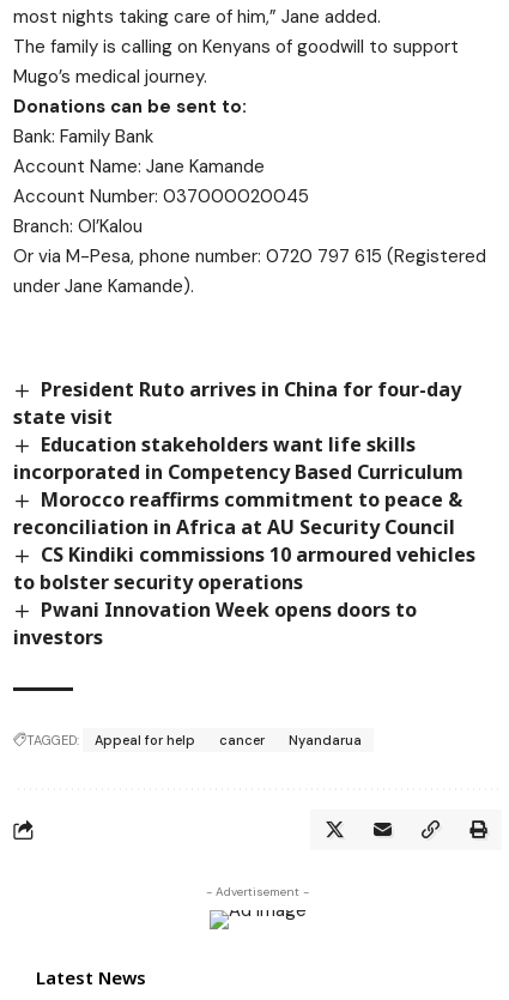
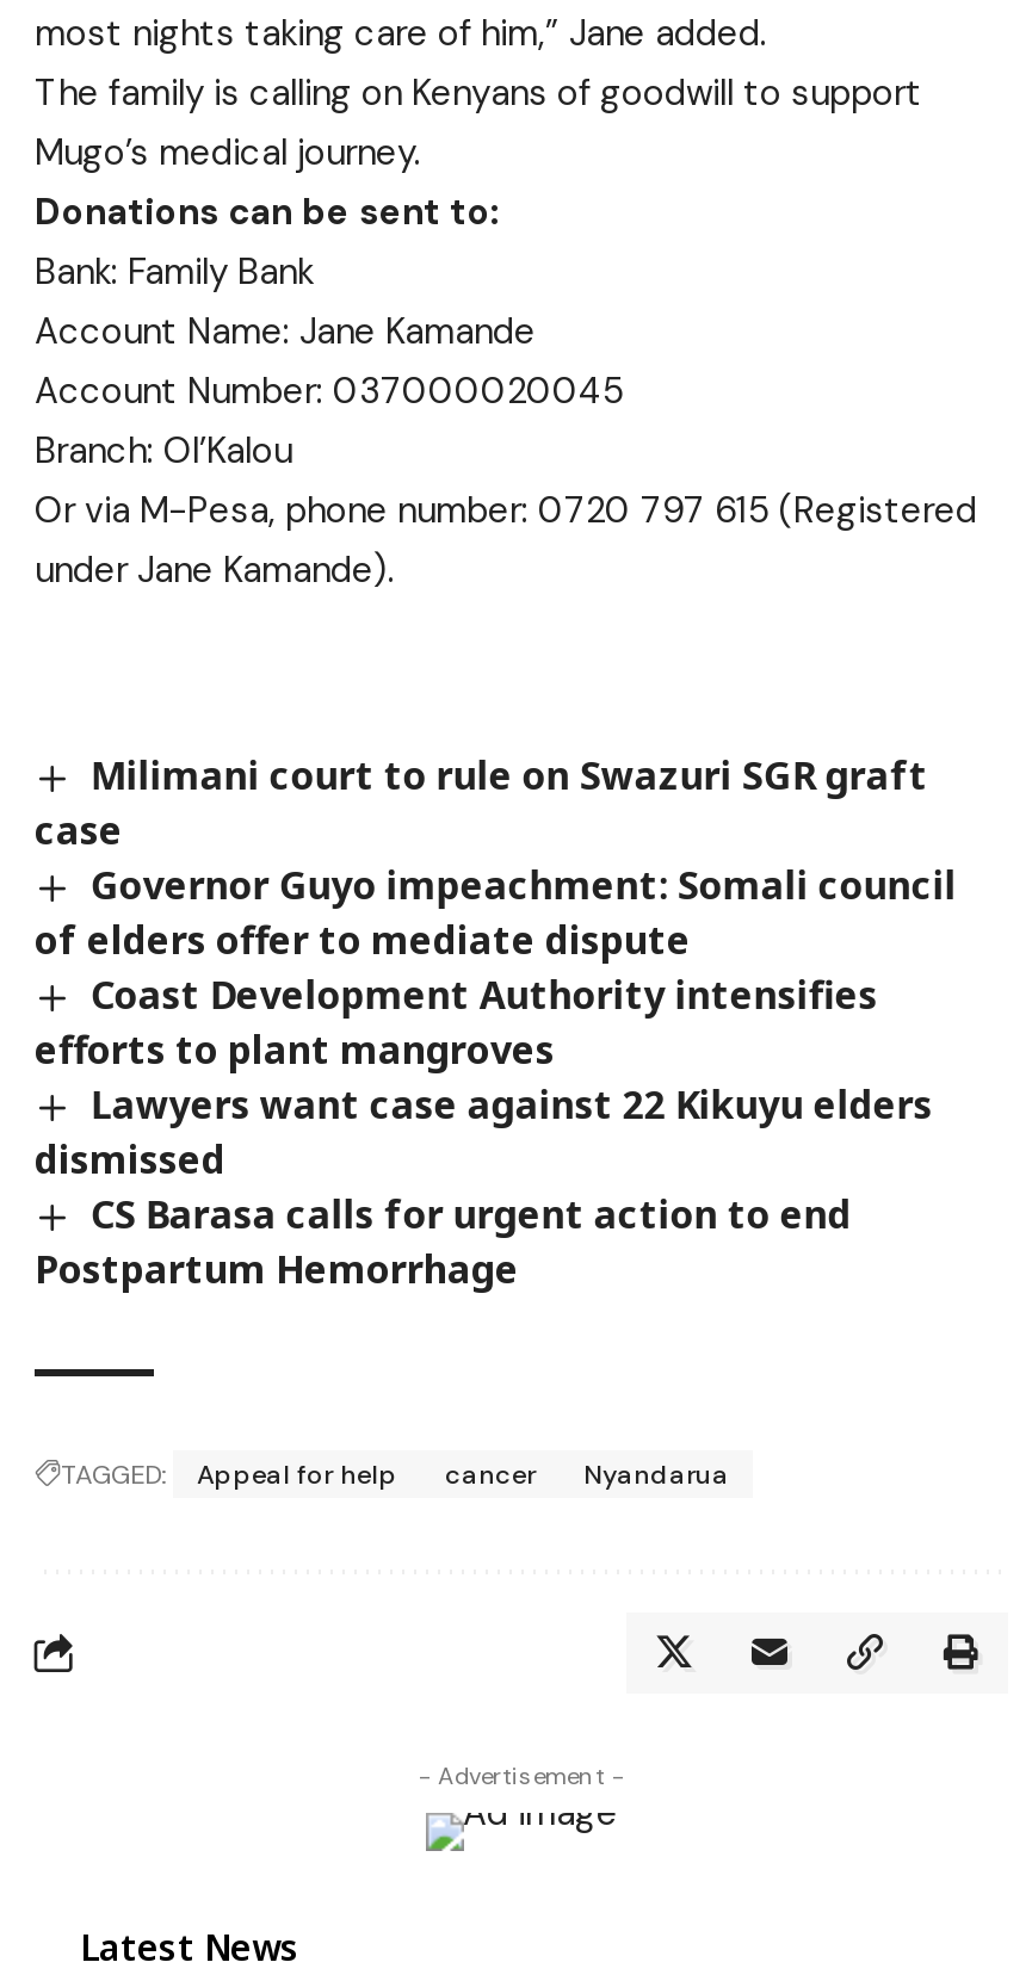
- President Ruto arrives in China for four-day
- state visit
- Education stakeholders want life skills
- incorporated in Competency Based Curriculum
- Morocco reaffirms commitment to peace &
- reconciliation in Africa at AU Security Council
- CS Kindiki commissions 10 armoured vehicles
- to bolster security operations
- Pwani Innovation Week opens doors to
- investors
+ Milimani court to rule on Swazuri SGR graft
+ case
+ Governor Guyo impeachment: Somali council
+ of elders offer to mediate dispute
+ Coast Development Authority intensifies
+ efforts to plant mangroves
+ Lawyers want case against 22 Kikuyu elders
+ dismissed
+ CS Barasa calls for urgent action to end
+ Postpartum Hemorrhage
